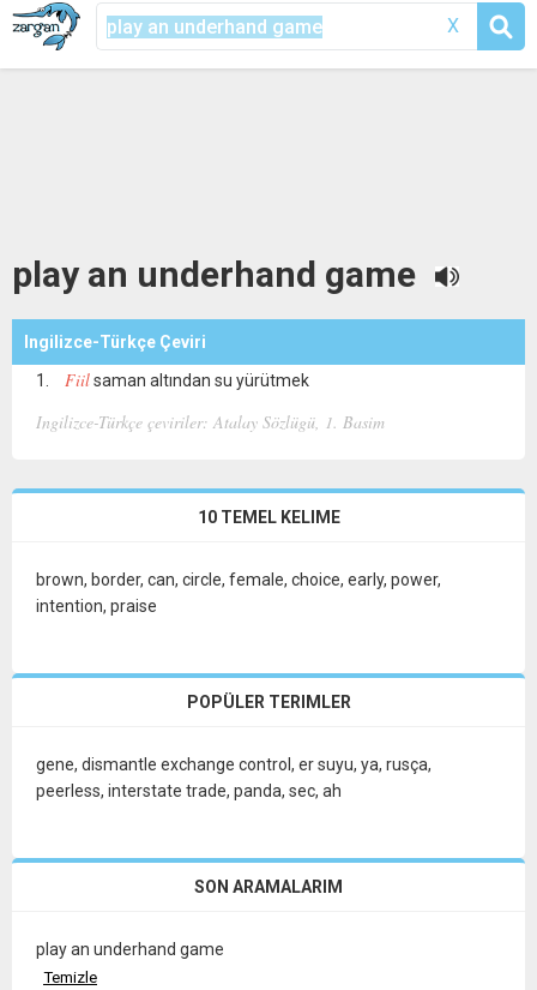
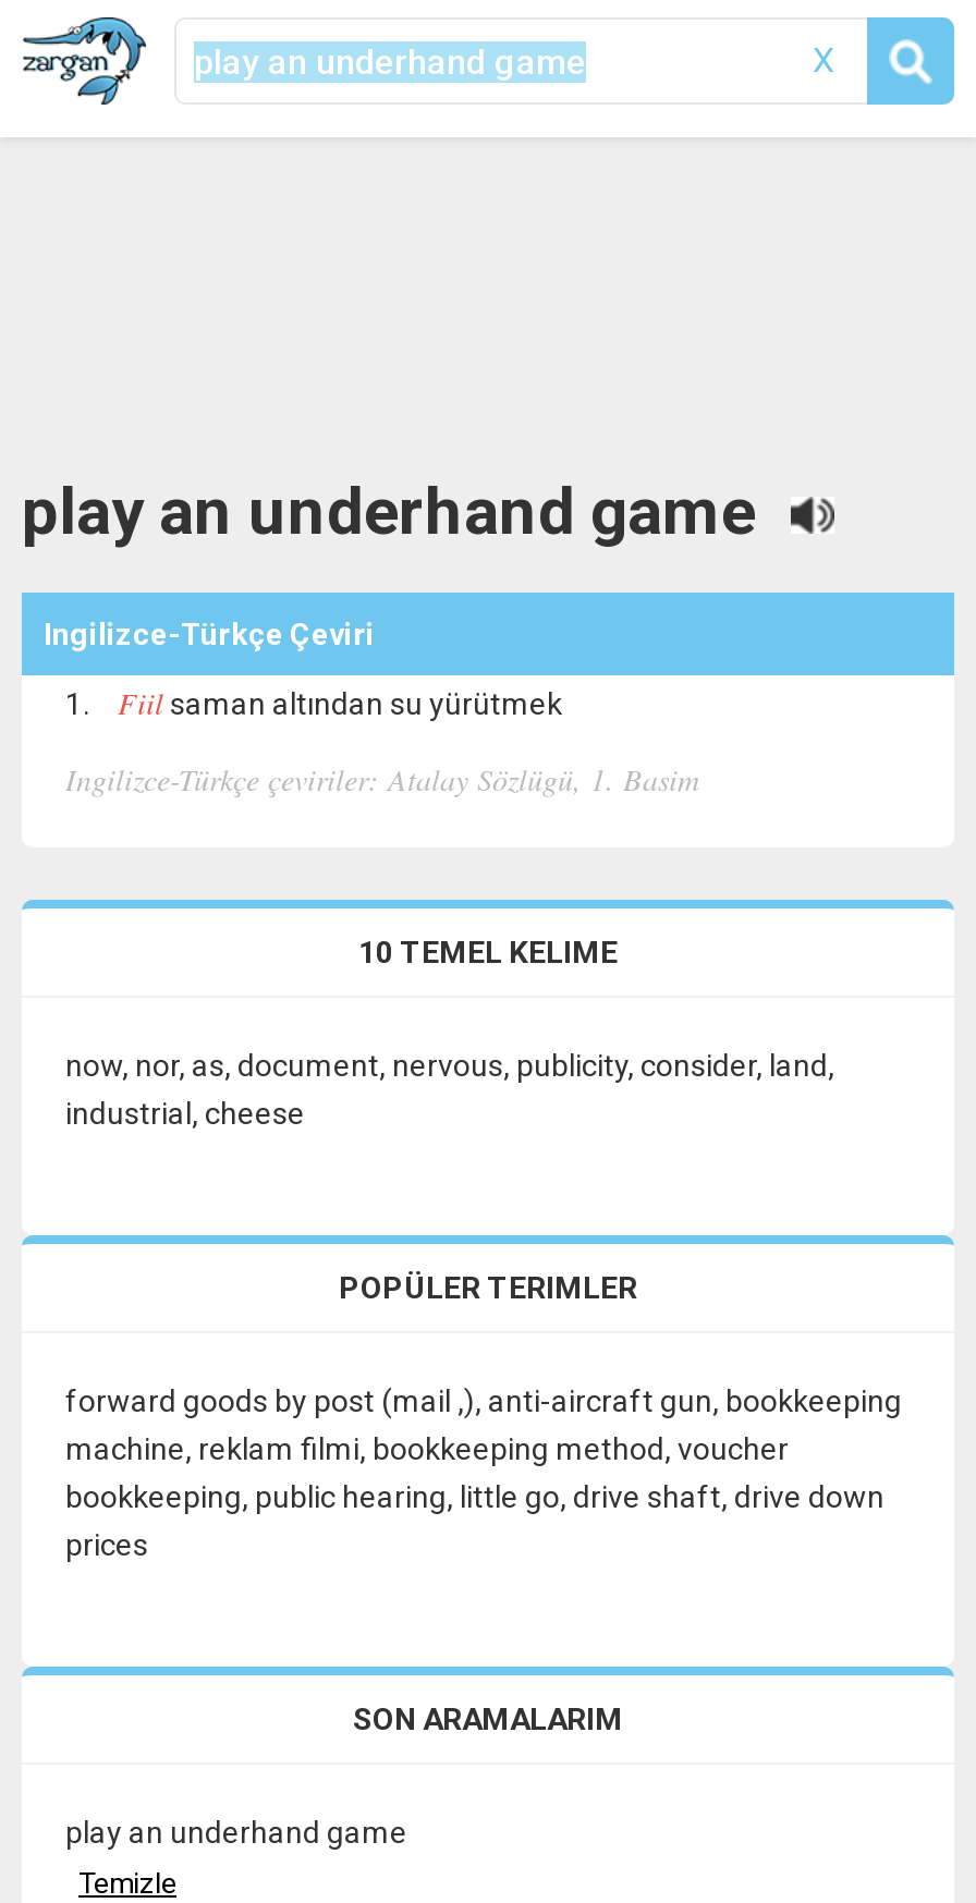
- brown, border, can, circle, female, choice, early, power,
- intention, praise
+ now, nor, as, document, nervous, publicity, consider, land,
+ industrial, cheese

- gene, dismantle exchange control, er suyu, ya, rusça,
- peerless, interstate trade, panda, sec, ah
+ forward goods by post (mail ,), anti-aircraft gun, bookkeeping
+ machine, reklam filmi, bookkeeping method, voucher
+ bookkeeping, public hearing, little go, drive shaft, drive down
+ prices
